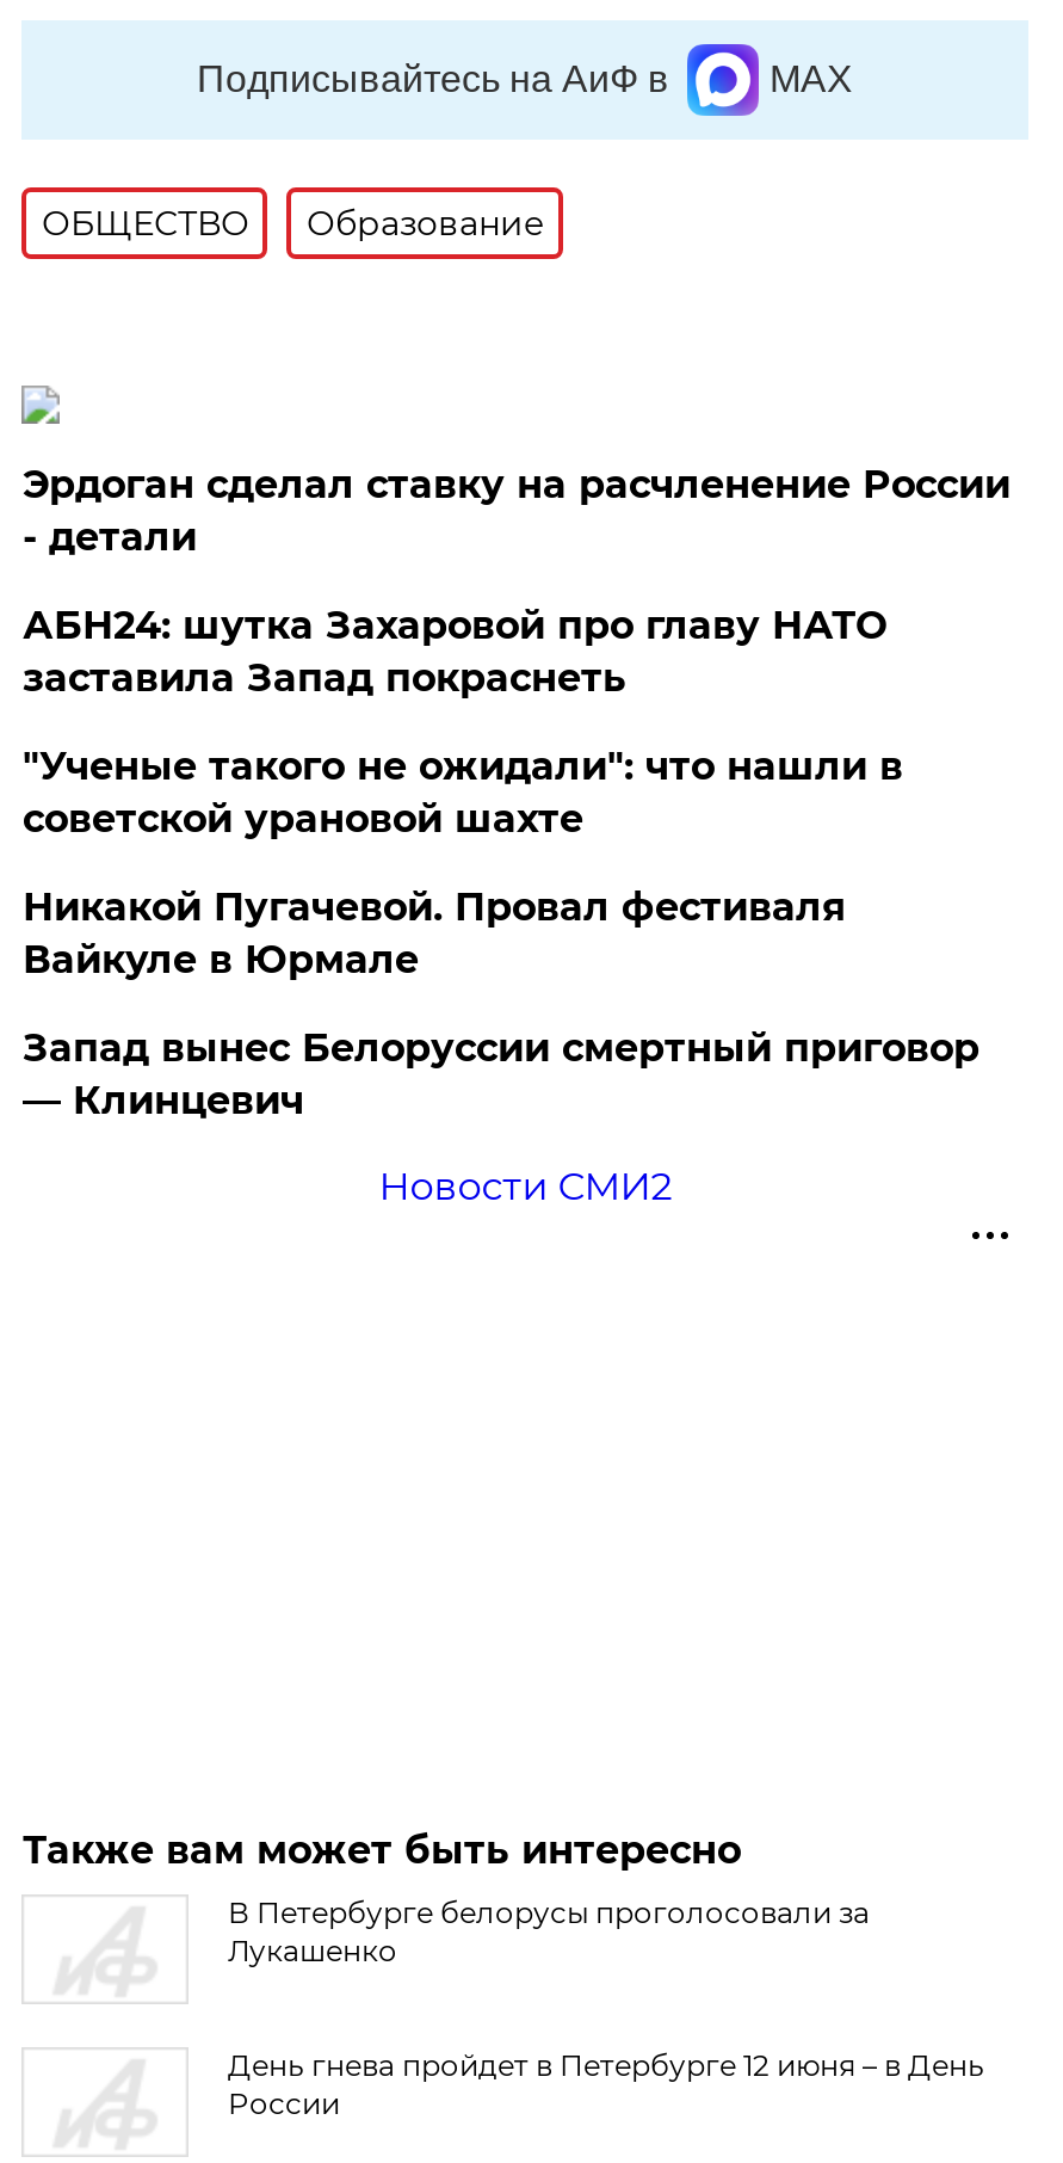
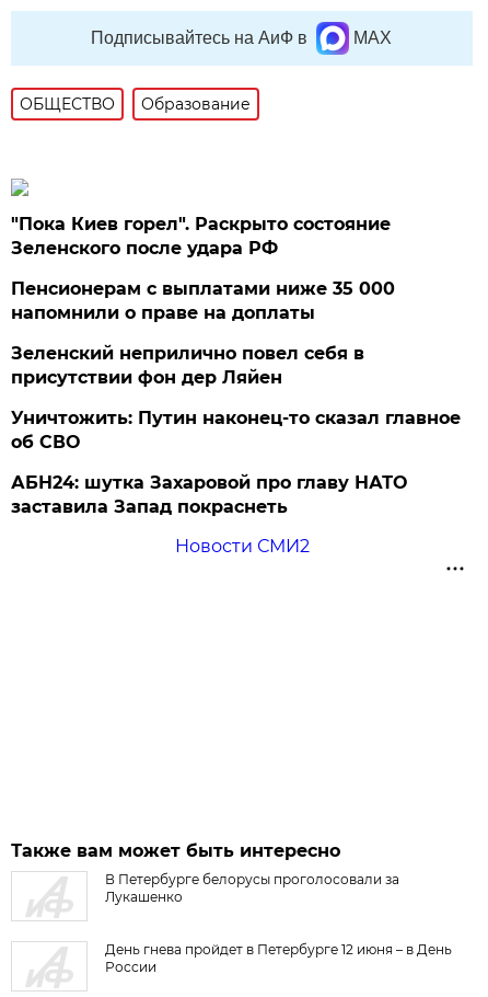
- Эрдоган сделал ставку на расчленение России
- - детали
+ "Пока Киев горел". Раскрыто состояние
+ Зеленского после удара РФ
+ Пенсионерам с выплатами ниже 35 000
+ напомнили о праве на доплаты
+ Зеленский неприлично повел cебя в
+ присутствии фон дер Ляйен
+ Уничтожить: Путин наконец-то сказал главное
+ об СВО

moved down: АБН24: шутка Захаровой про главу НАТО | заставила Запад покраснеть

- "Ученые такого не ожидали": что нашли в
- советской урановой шахте
- Никакой Пугачевой. Провал фестиваля
- Вайкуле в Юрмале
- Запад вынес Белоруссии смертный приговор
- — Клинцевич
